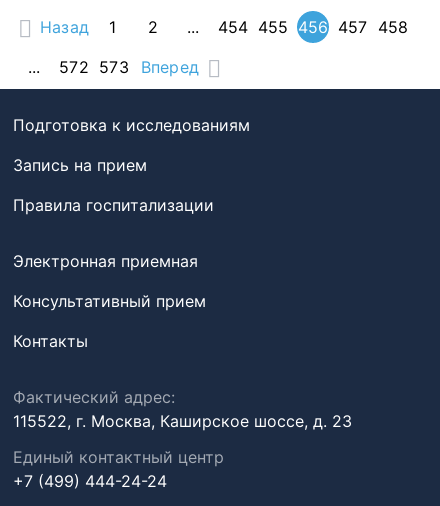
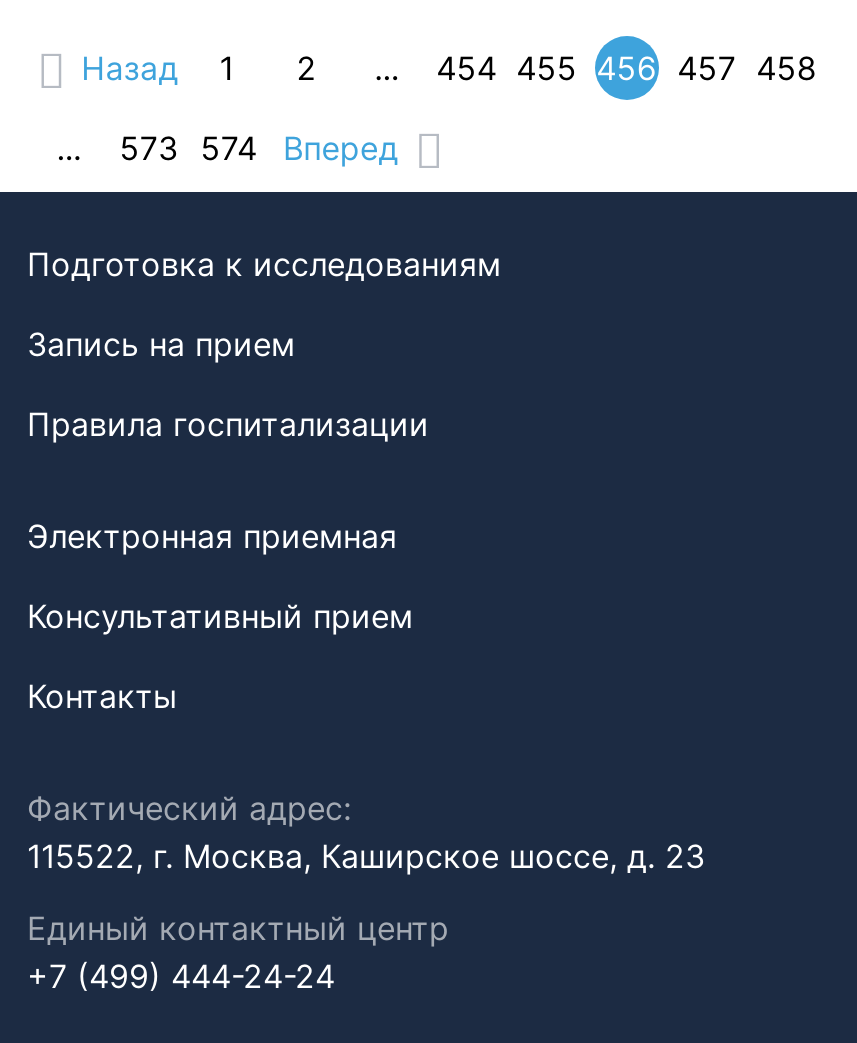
- 572 573
+ 573 574
